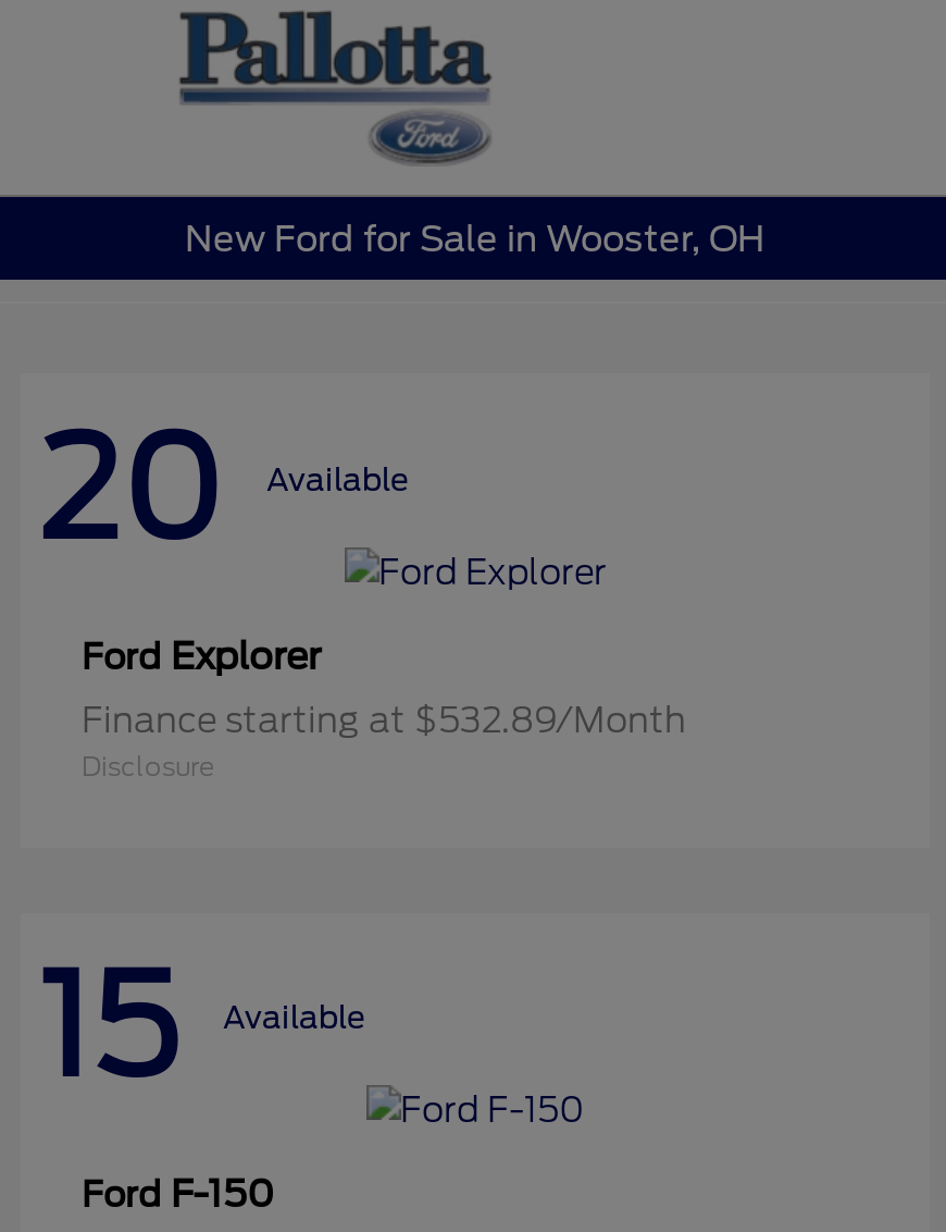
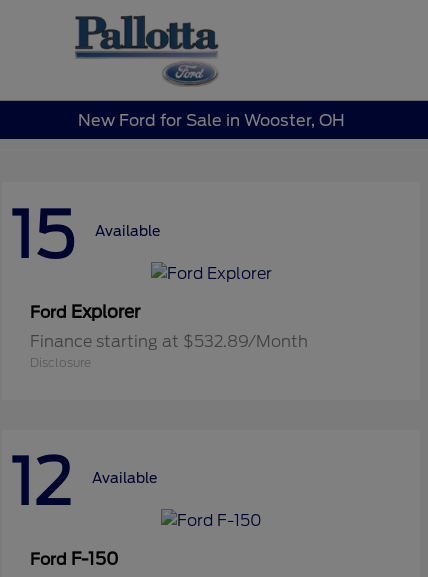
- 20 Available
+ 15 Available

- 15 Available
+ 12 Available
